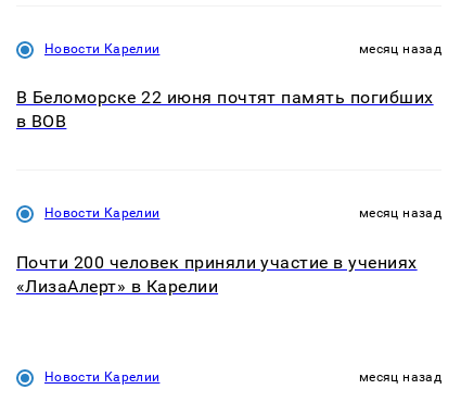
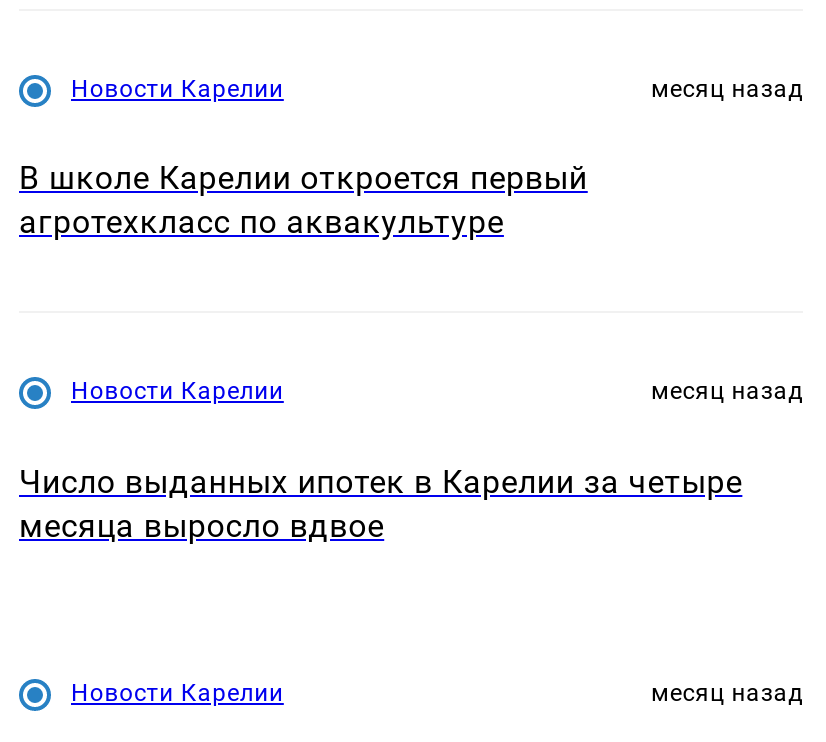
- В Беломорске 22 июня почтят память погибших
- в ВОВ
+ В школе Карелии откроется первый
+ агротехкласс по аквакультуре

- Почти 200 человек приняли участие в учениях
- «ЛизаАлерт» в Карелии
+ Число выданных ипотек в Карелии за четыре
+ месяца выросло вдвое
